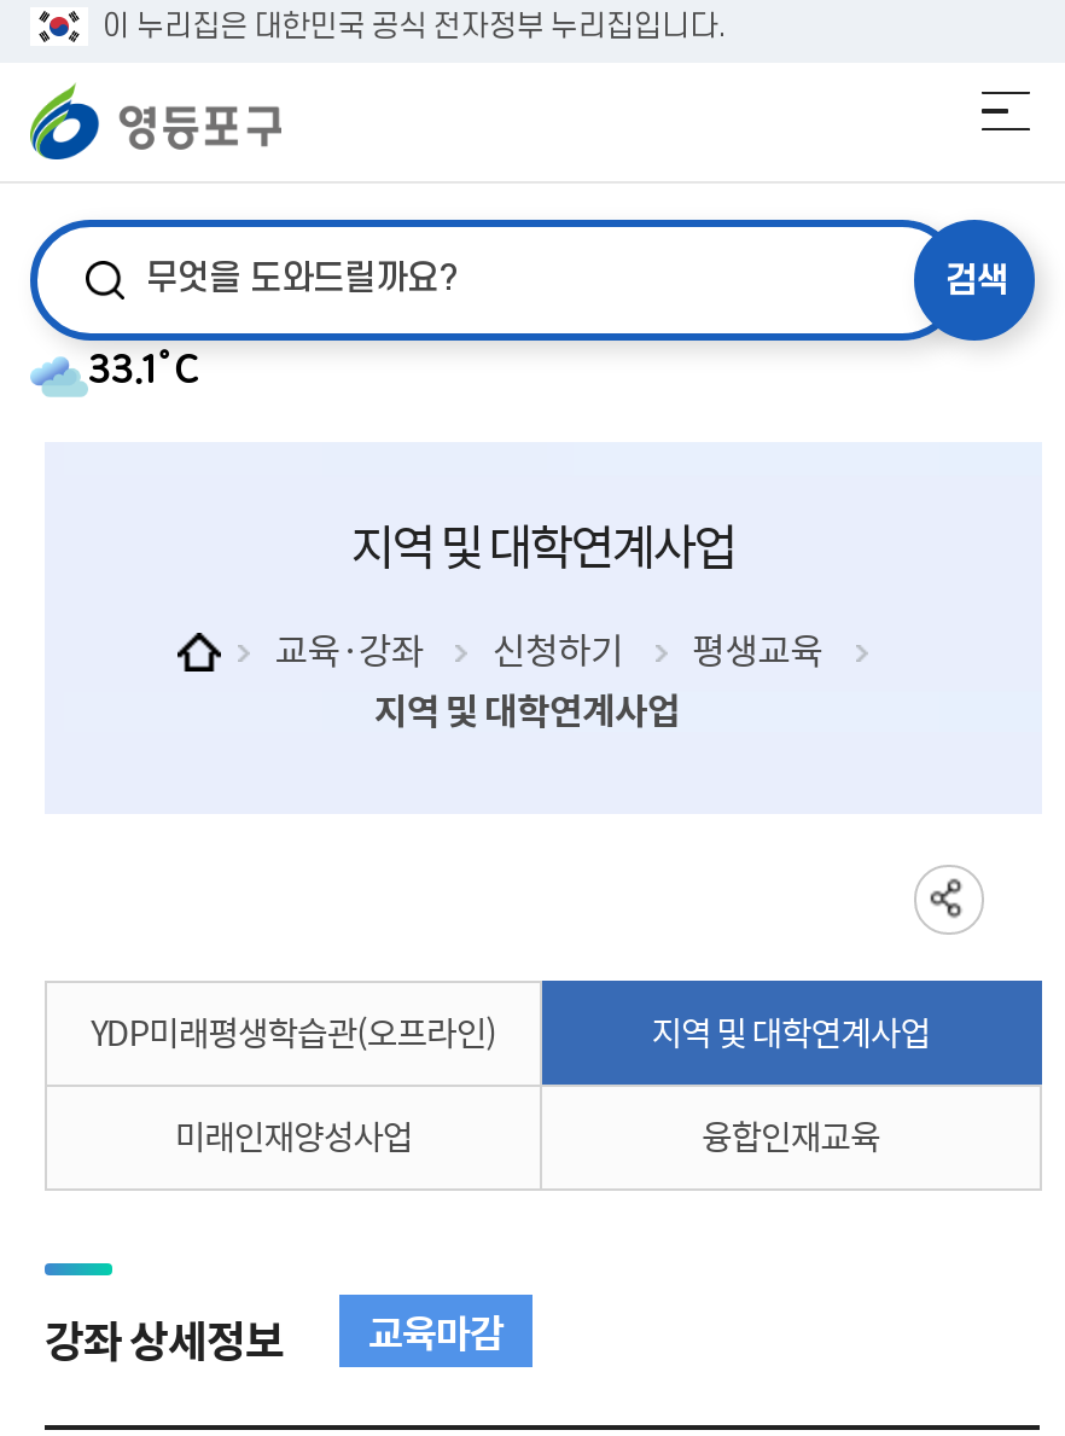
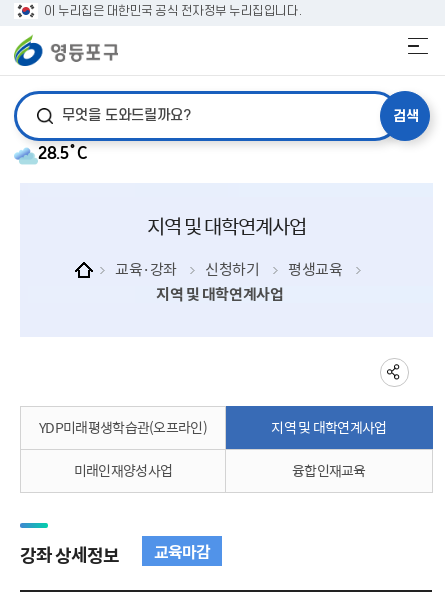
- 33.1˚C
+ 28.5˚C
